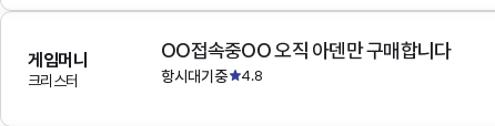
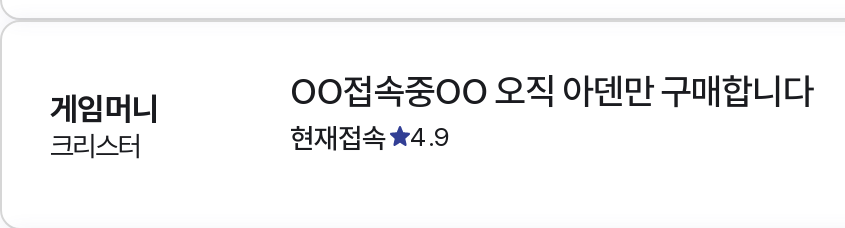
- 항시대기중
- 4.8
+ 현재접속
+ 4.9
